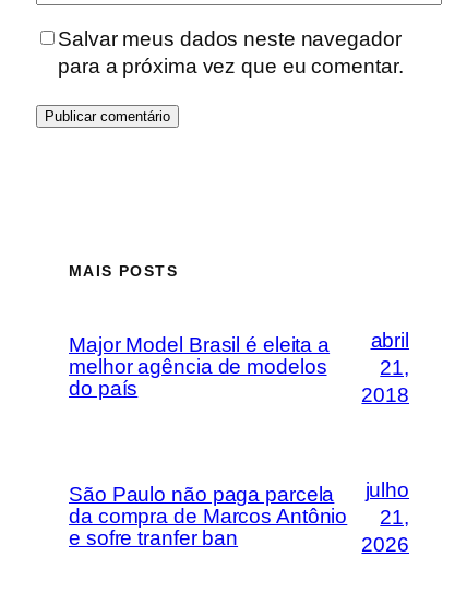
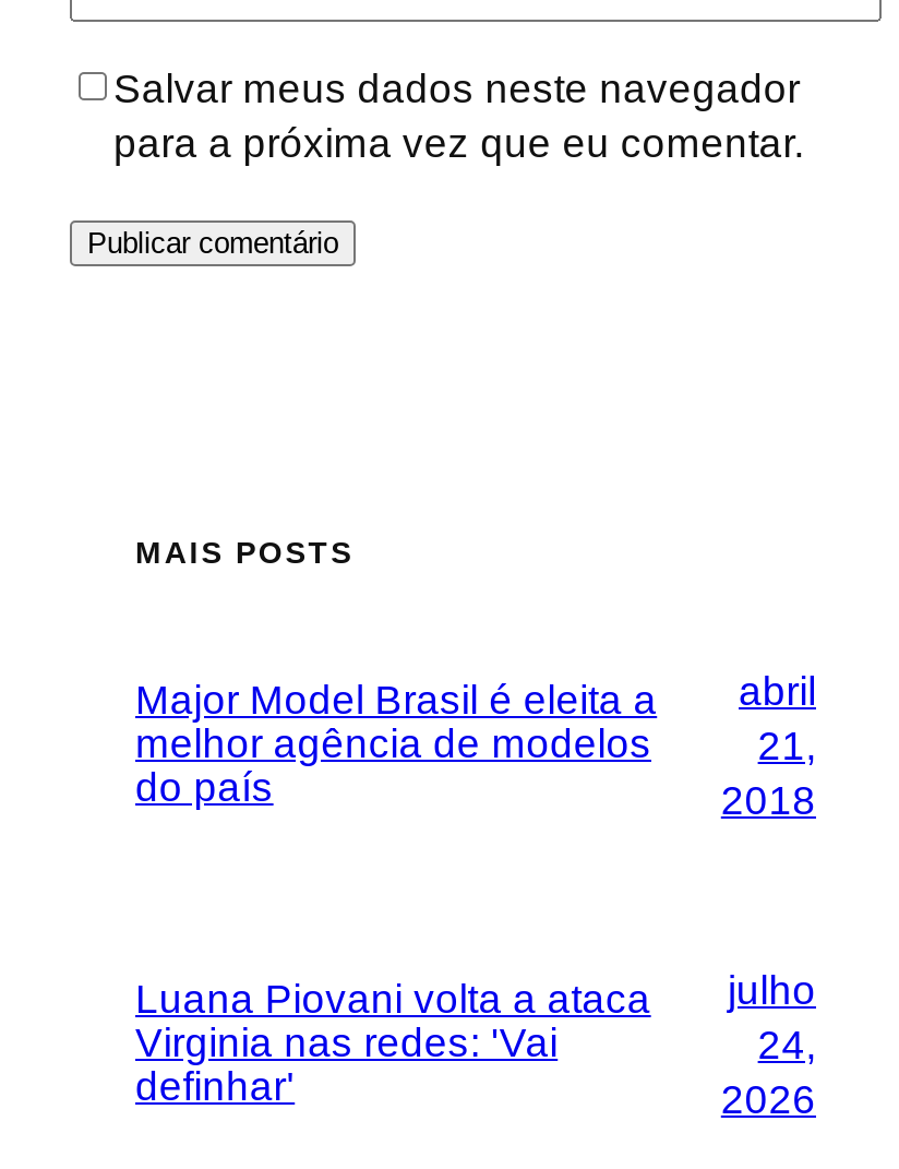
- São Paulo não paga parcela
- da compra de Marcos Antônio
- e sofre tranfer ban
+ Luana Piovani volta a ataca
+ Virginia nas redes: 'Vai
+ definhar'

- 21,
+ 24,
